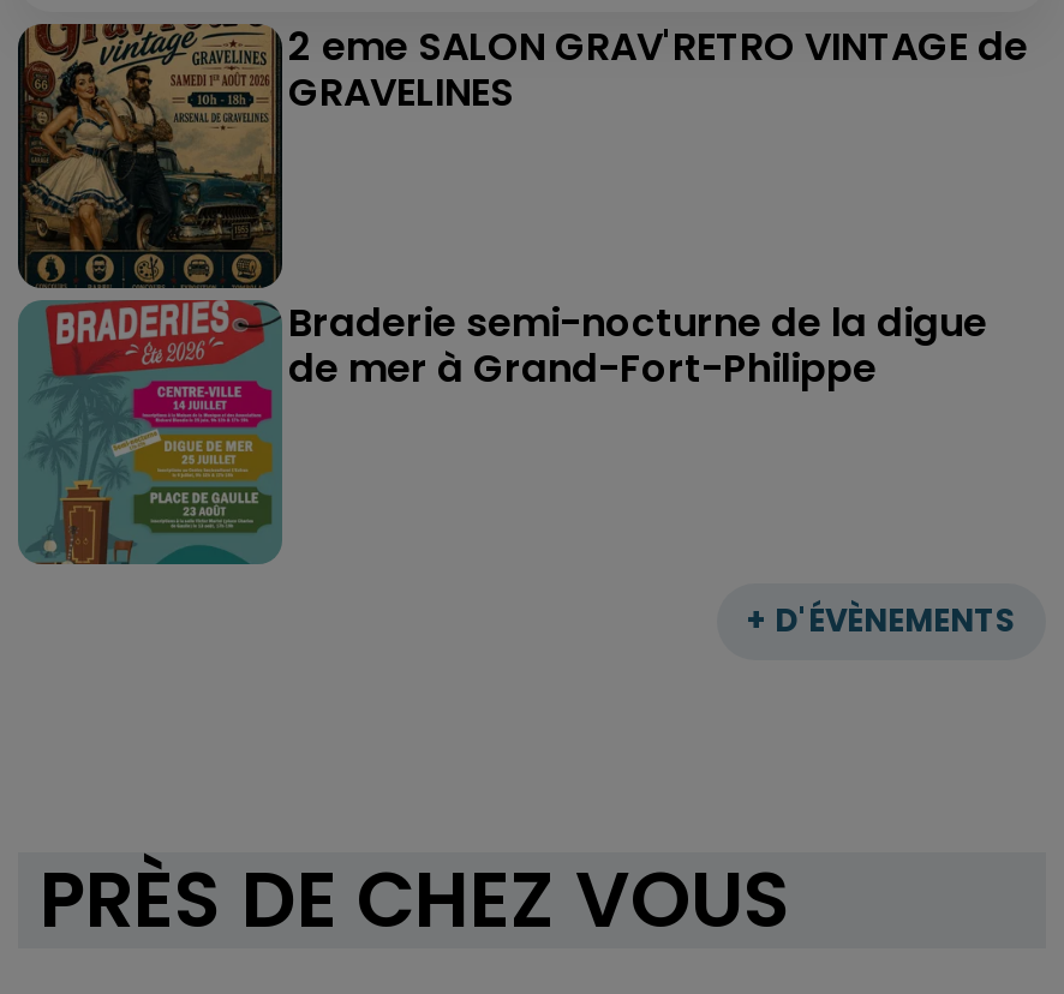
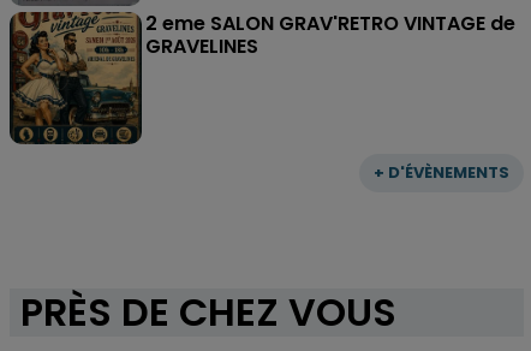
- [image]
- Braderie semi-nocturne de la digue
- de mer à Grand-Fort-Philippe
